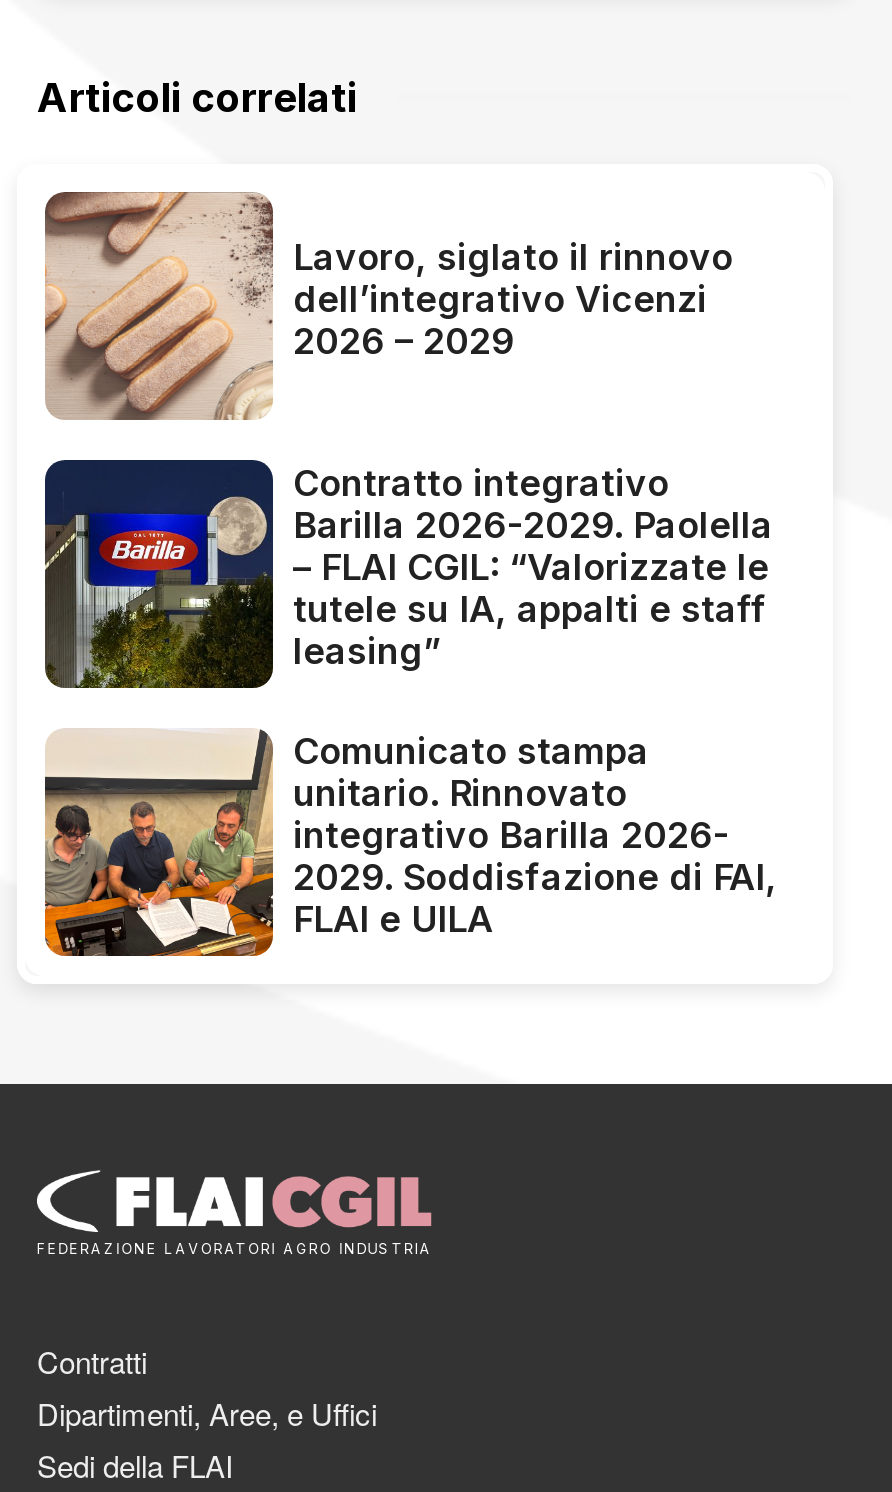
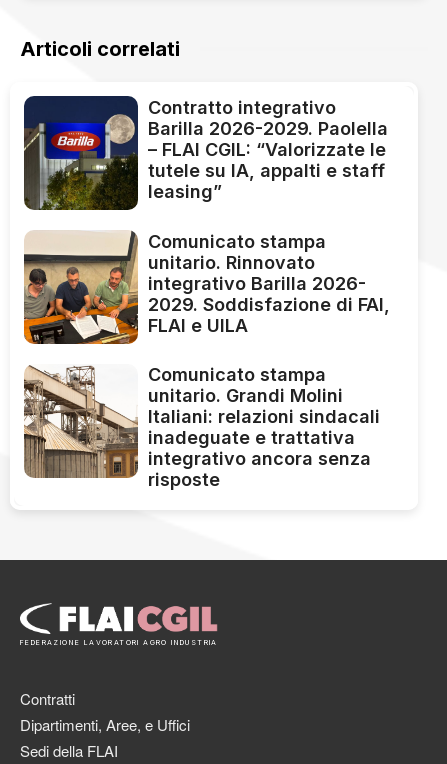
- [image]
- Lavoro, siglato il rinnovo
- dell’integrativo Vicenzi
- 2026 – 2029

moved up: [image] | Contratto integrativo | Barilla 2026-2029. Paolella | ... | 2029. Soddisfazione di FAI, | FLAI e UILA

+ [image]
+ Comunicato stampa
+ unitario. Grandi Molini
+ Italiani: relazioni sindacali
+ inadeguate e trattativa
+ integrativo ancora senza
+ risposte
